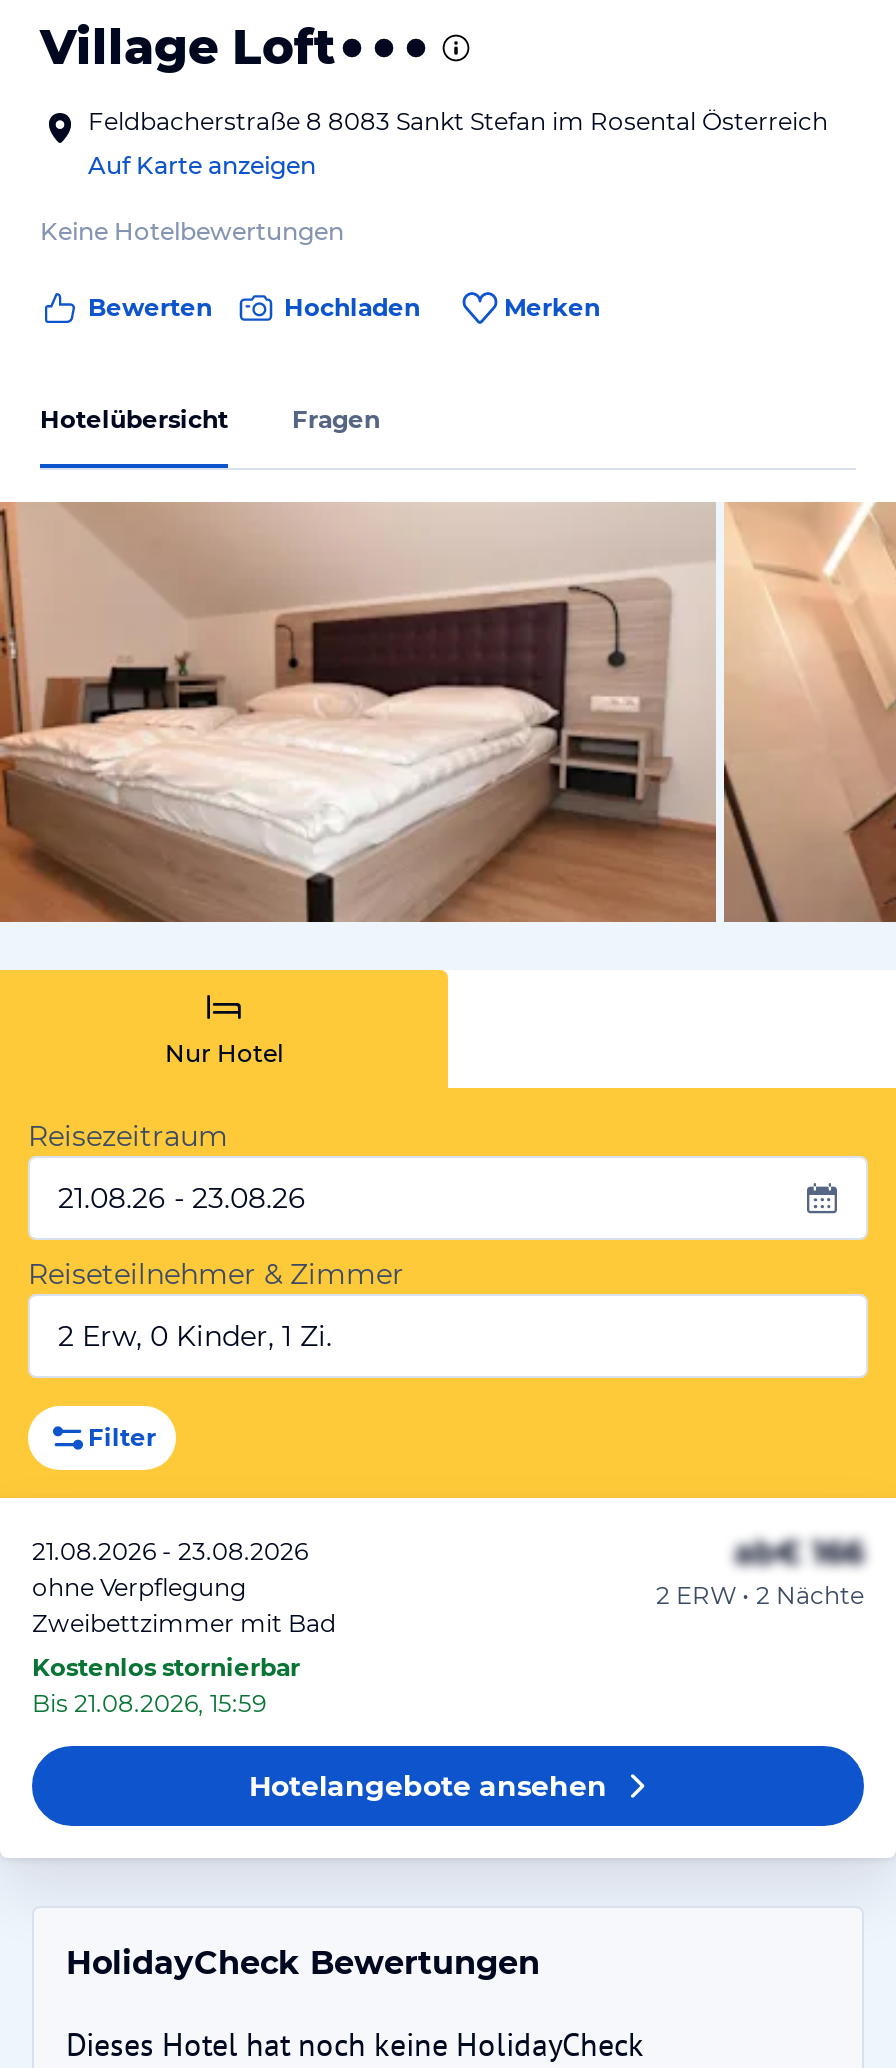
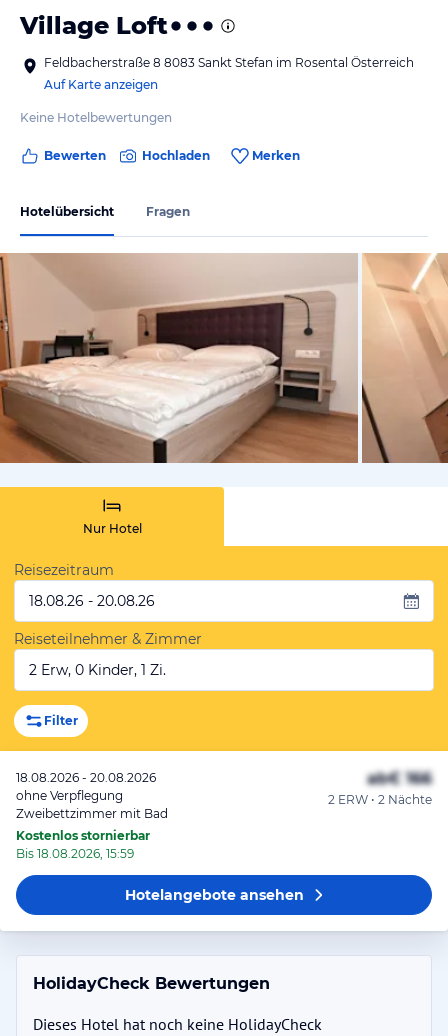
- 21.08.26 - 23.08.26
+ 18.08.26 - 20.08.26

- 21.08.2026 - 23.08.2026
+ 18.08.2026 - 20.08.2026

- Bis 21.08.2026, 15:59
+ Bis 18.08.2026, 15:59
